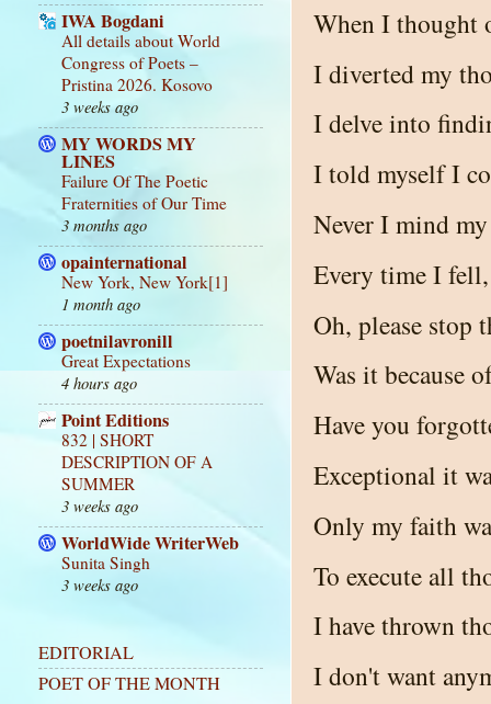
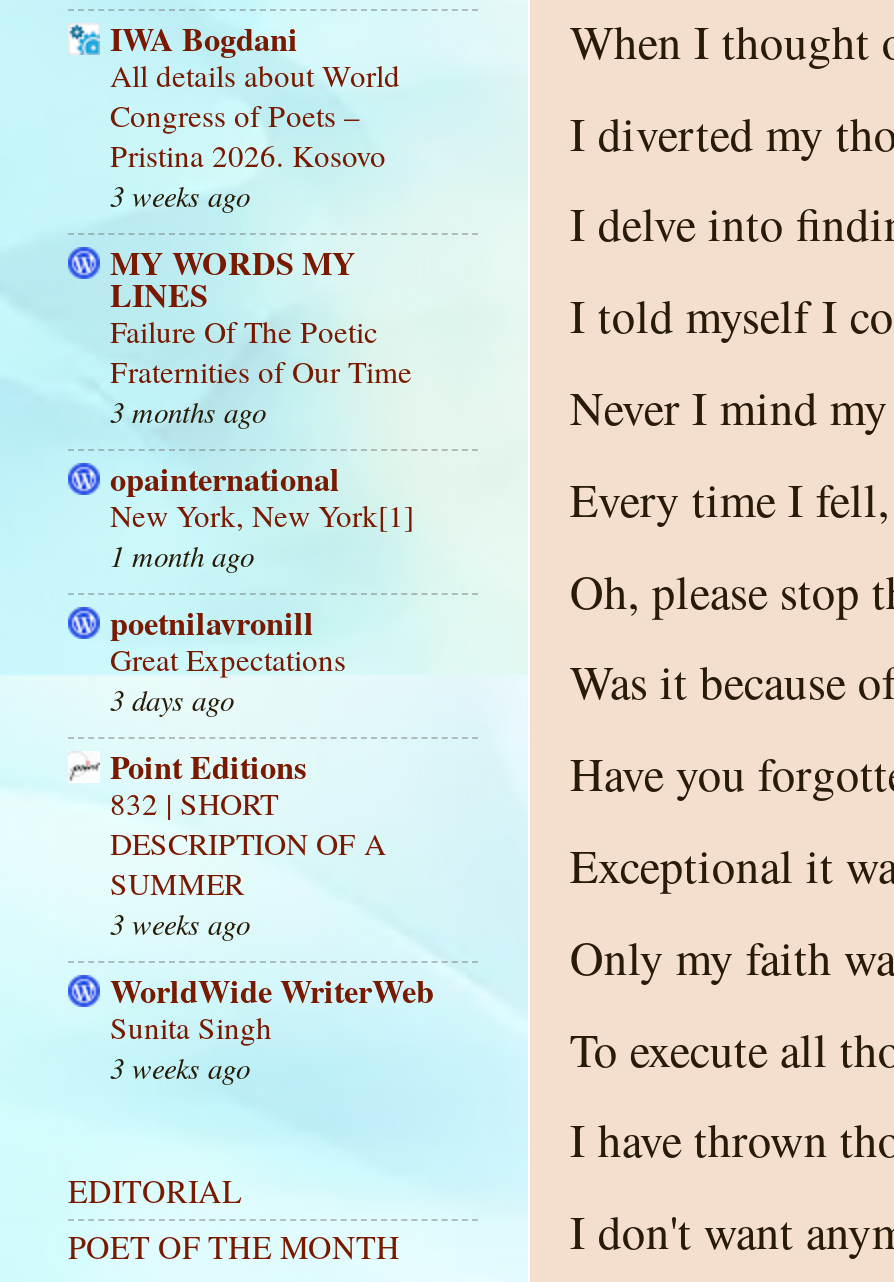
- 4 hours ago
+ 3 days ago
